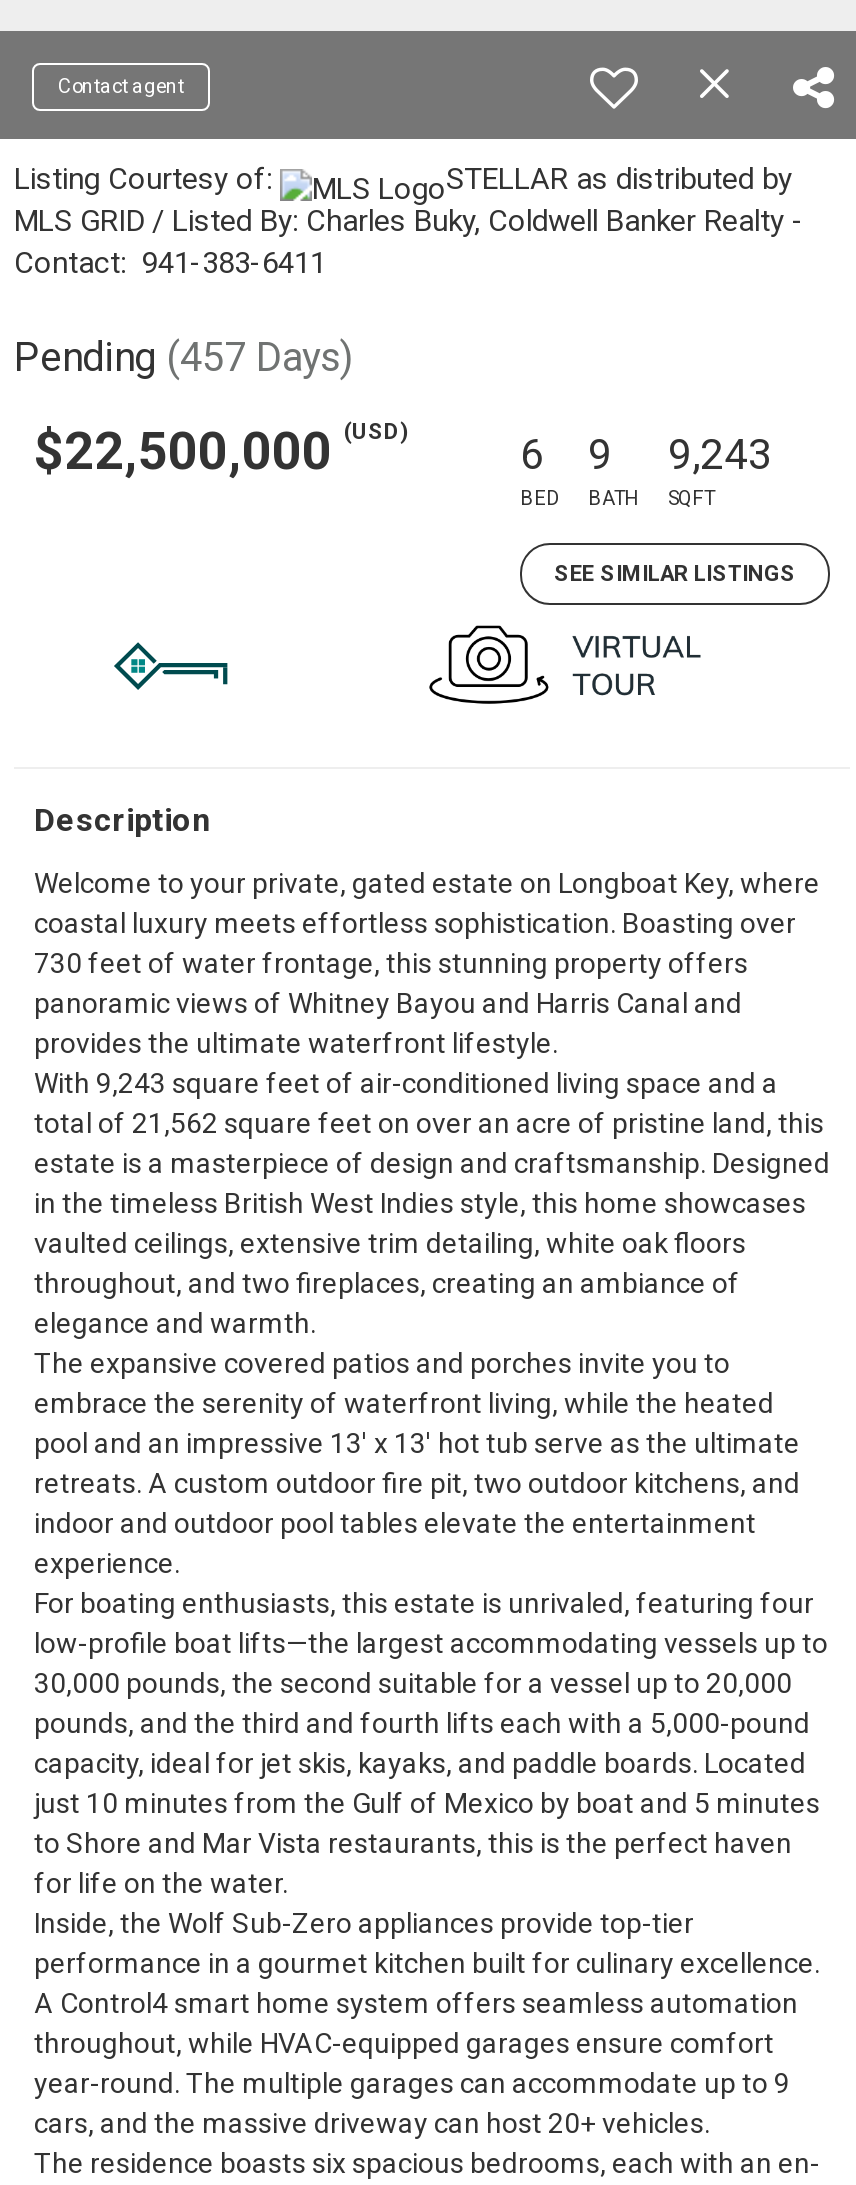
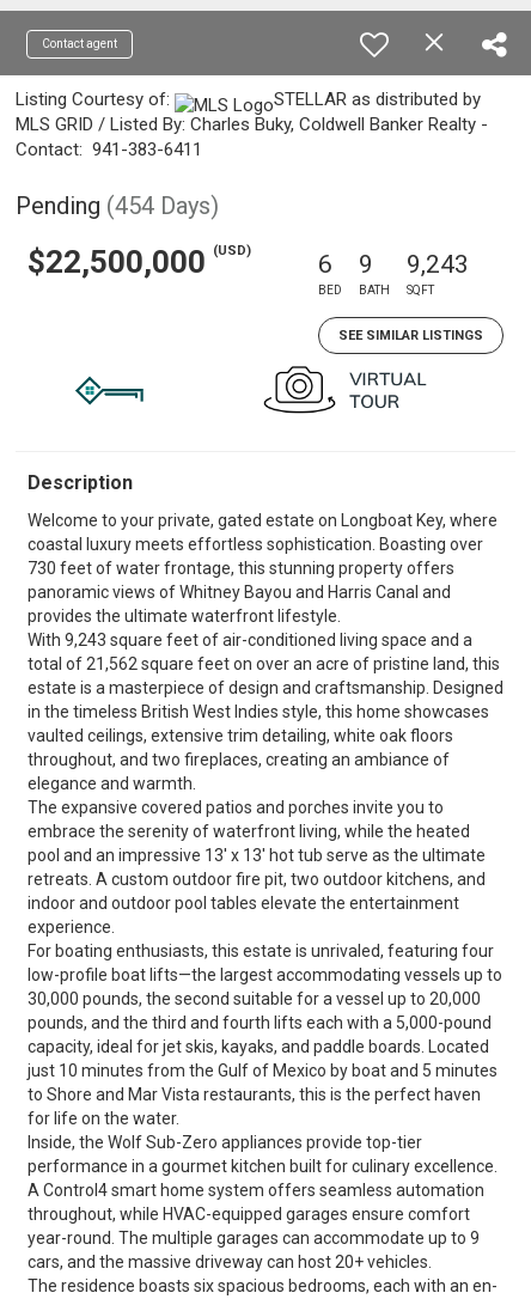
- Pending (457 Days)
+ Pending (454 Days)
